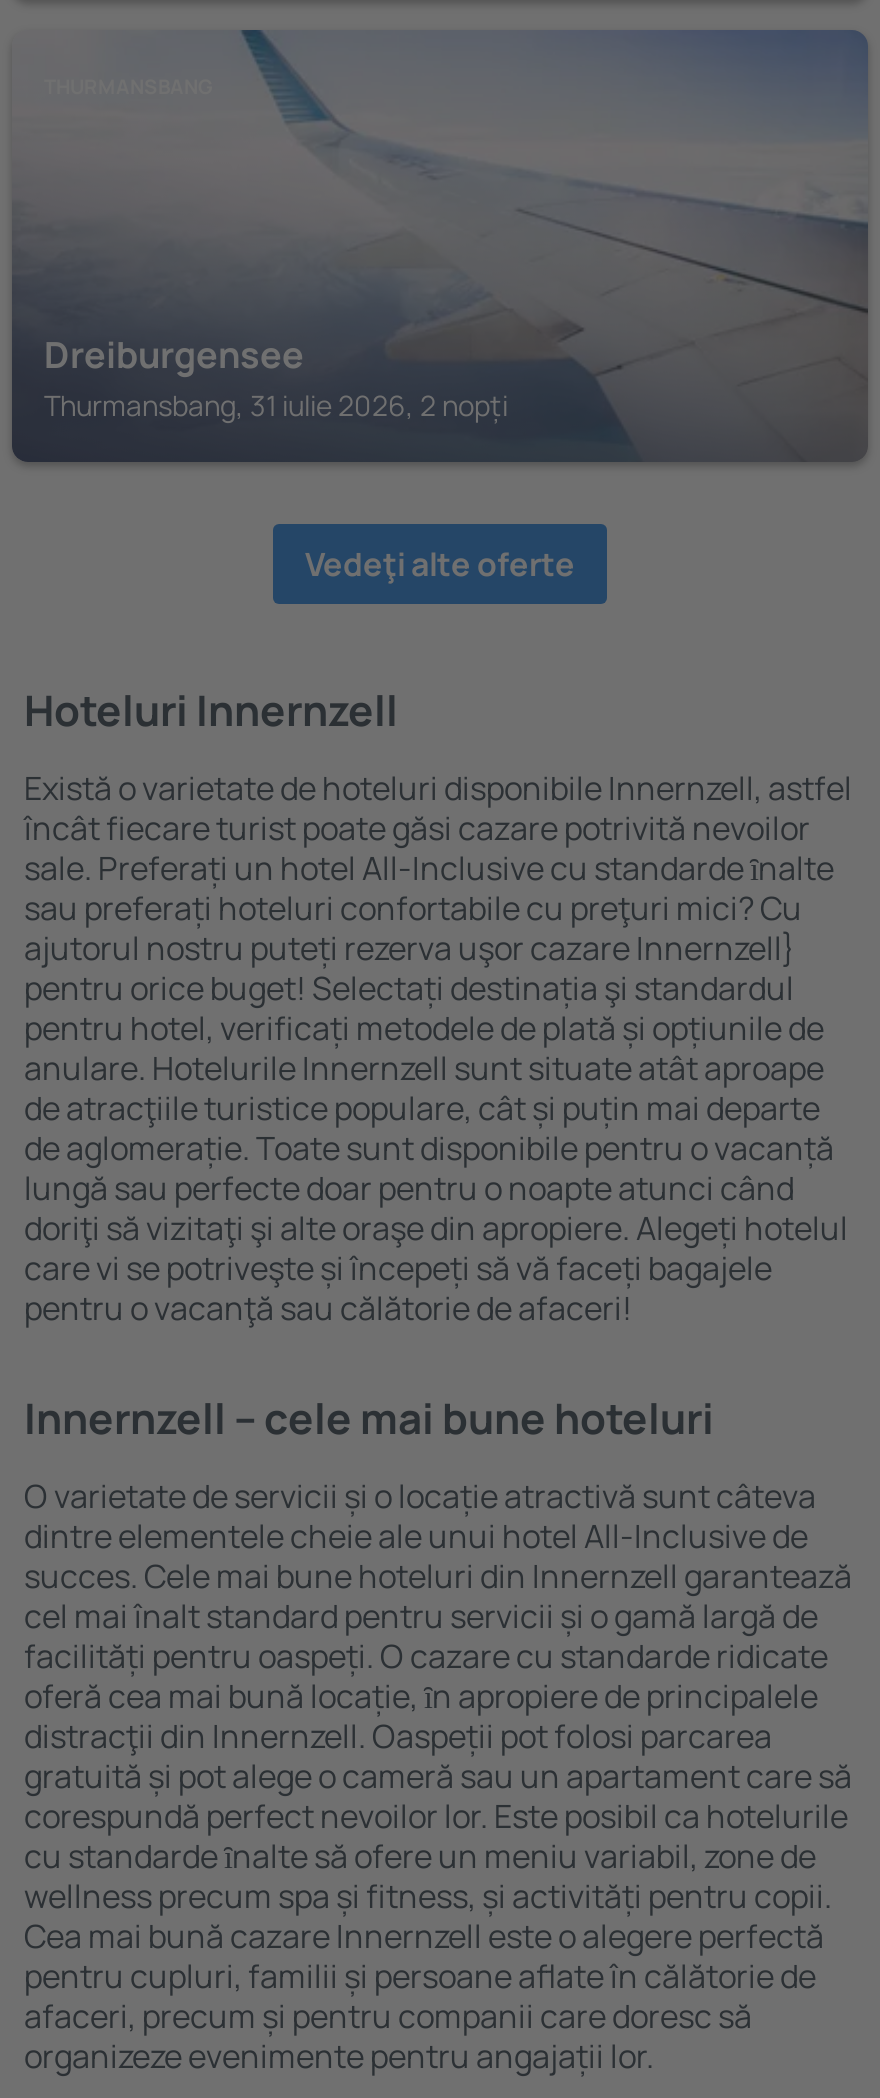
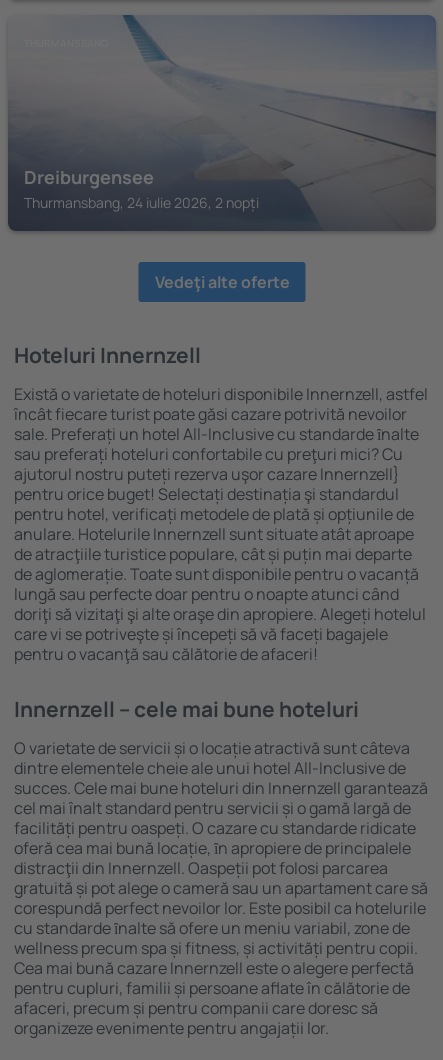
- Thurmansbang, 31 iulie 2026, 2 nopți
+ Thurmansbang, 24 iulie 2026, 2 nopți
